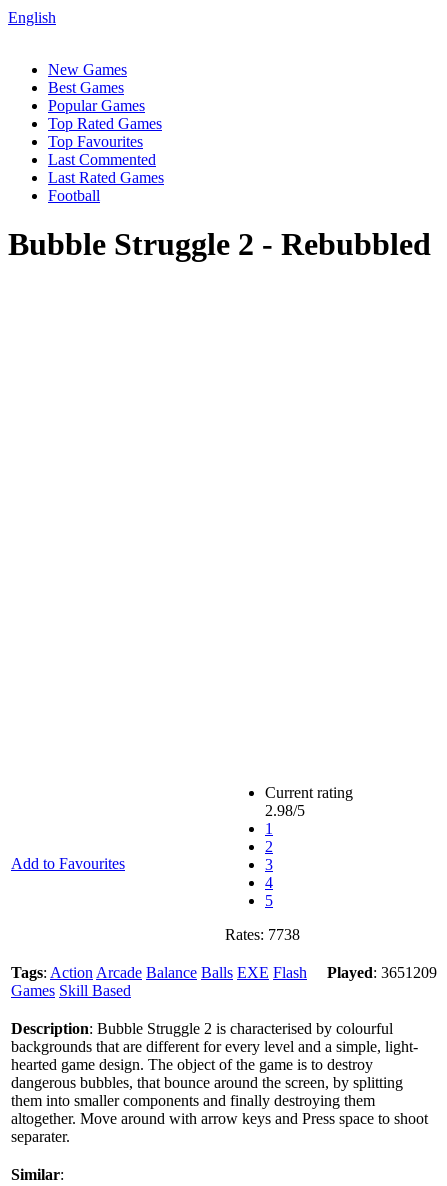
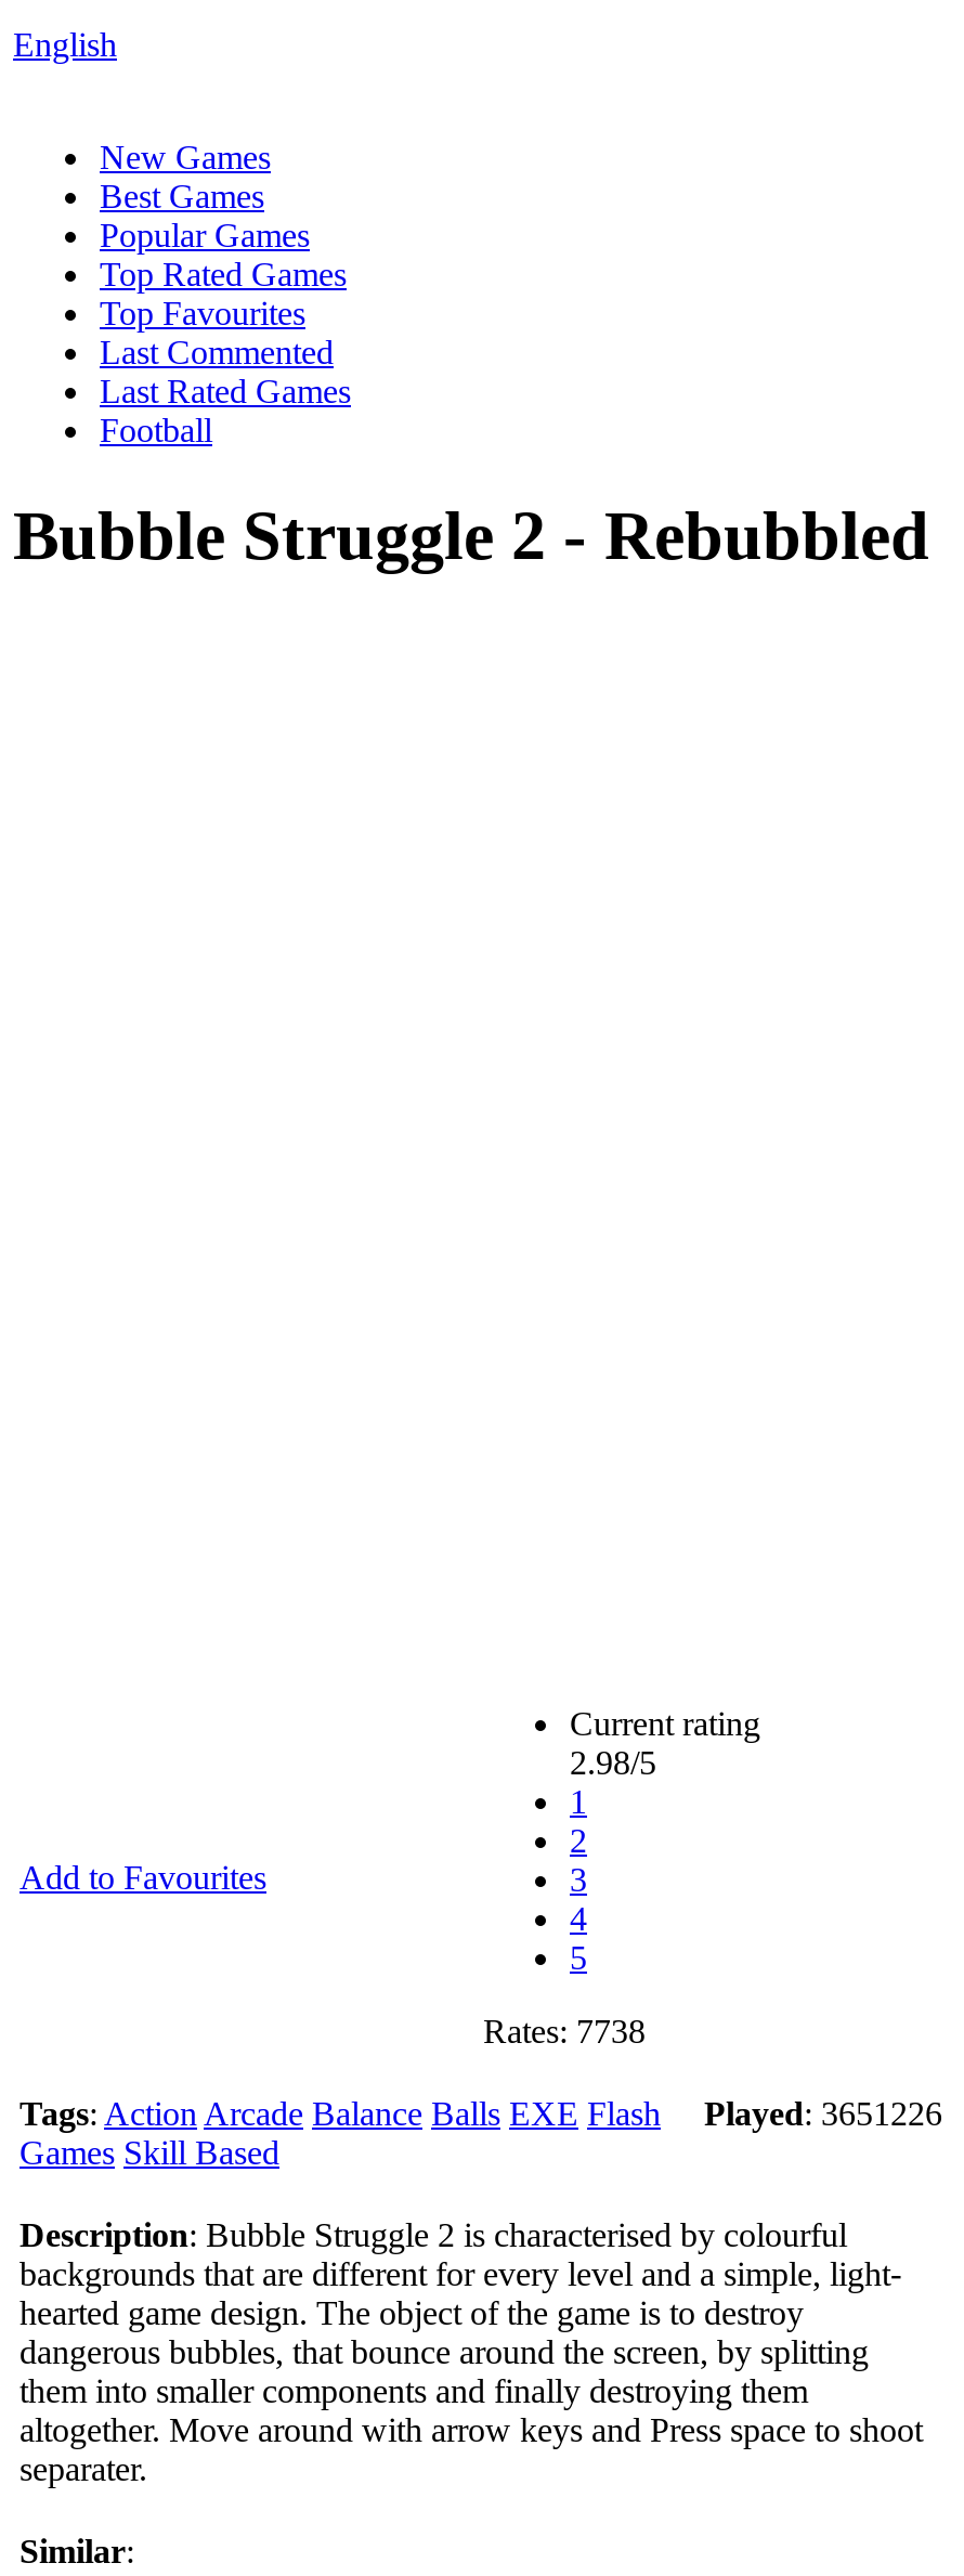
- Tags: Action Arcade Balance Balls EXE Flash Played: 3651209
+ Tags: Action Arcade Balance Balls EXE Flash Played: 3651226
